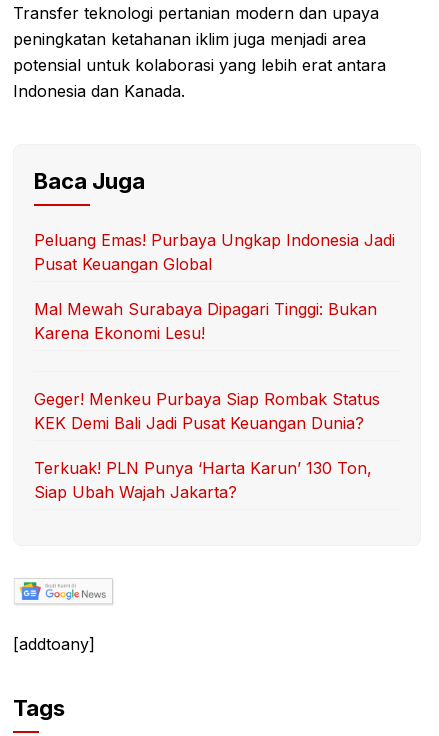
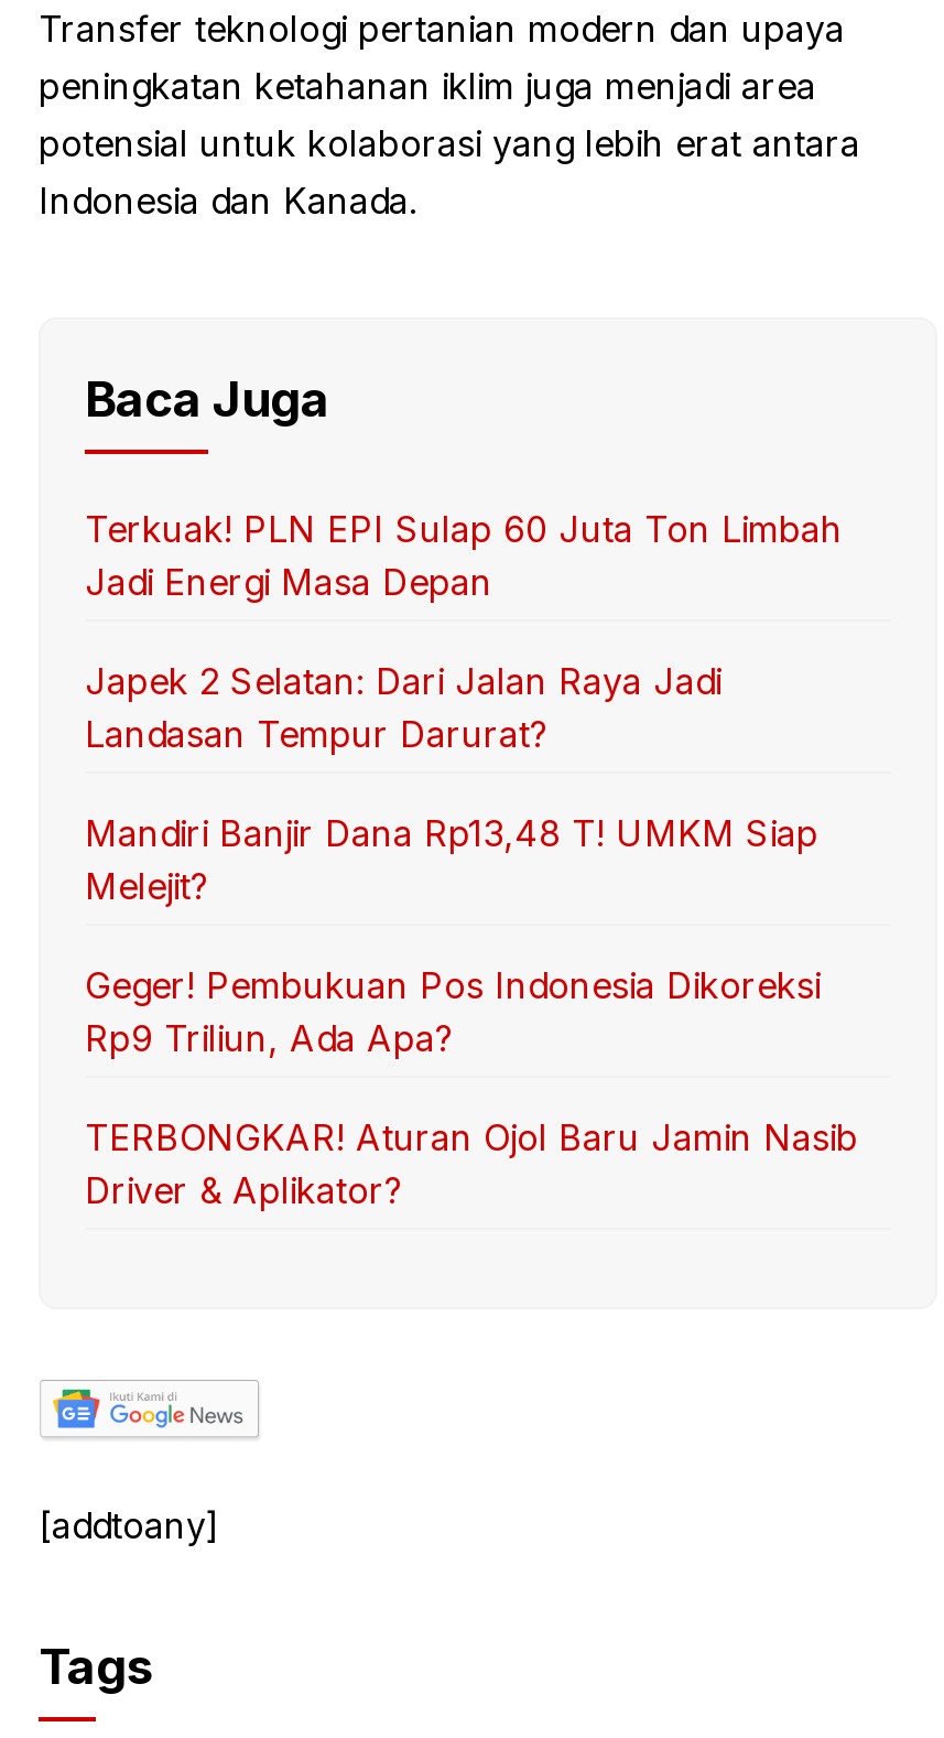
- Peluang Emas! Purbaya Ungkap Indonesia Jadi
- Pusat Keuangan Global
- Mal Mewah Surabaya Dipagari Tinggi: Bukan
- Karena Ekonomi Lesu!
- Geger! Menkeu Purbaya Siap Rombak Status
- KEK Demi Bali Jadi Pusat Keuangan Dunia?
- Terkuak! PLN Punya ‘Harta Karun’ 130 Ton,
- Siap Ubah Wajah Jakarta?
+ Terkuak! PLN EPI Sulap 60 Juta Ton Limbah
+ Jadi Energi Masa Depan
+ Japek 2 Selatan: Dari Jalan Raya Jadi
+ Landasan Tempur Darurat?
+ Mandiri Banjir Dana Rp13,48 T! UMKM Siap
+ Melejit?
+ Geger! Pembukuan Pos Indonesia Dikoreksi
+ Rp9 Triliun, Ada Apa?
+ TERBONGKAR! Aturan Ojol Baru Jamin Nasib
+ Driver & Aplikator?
